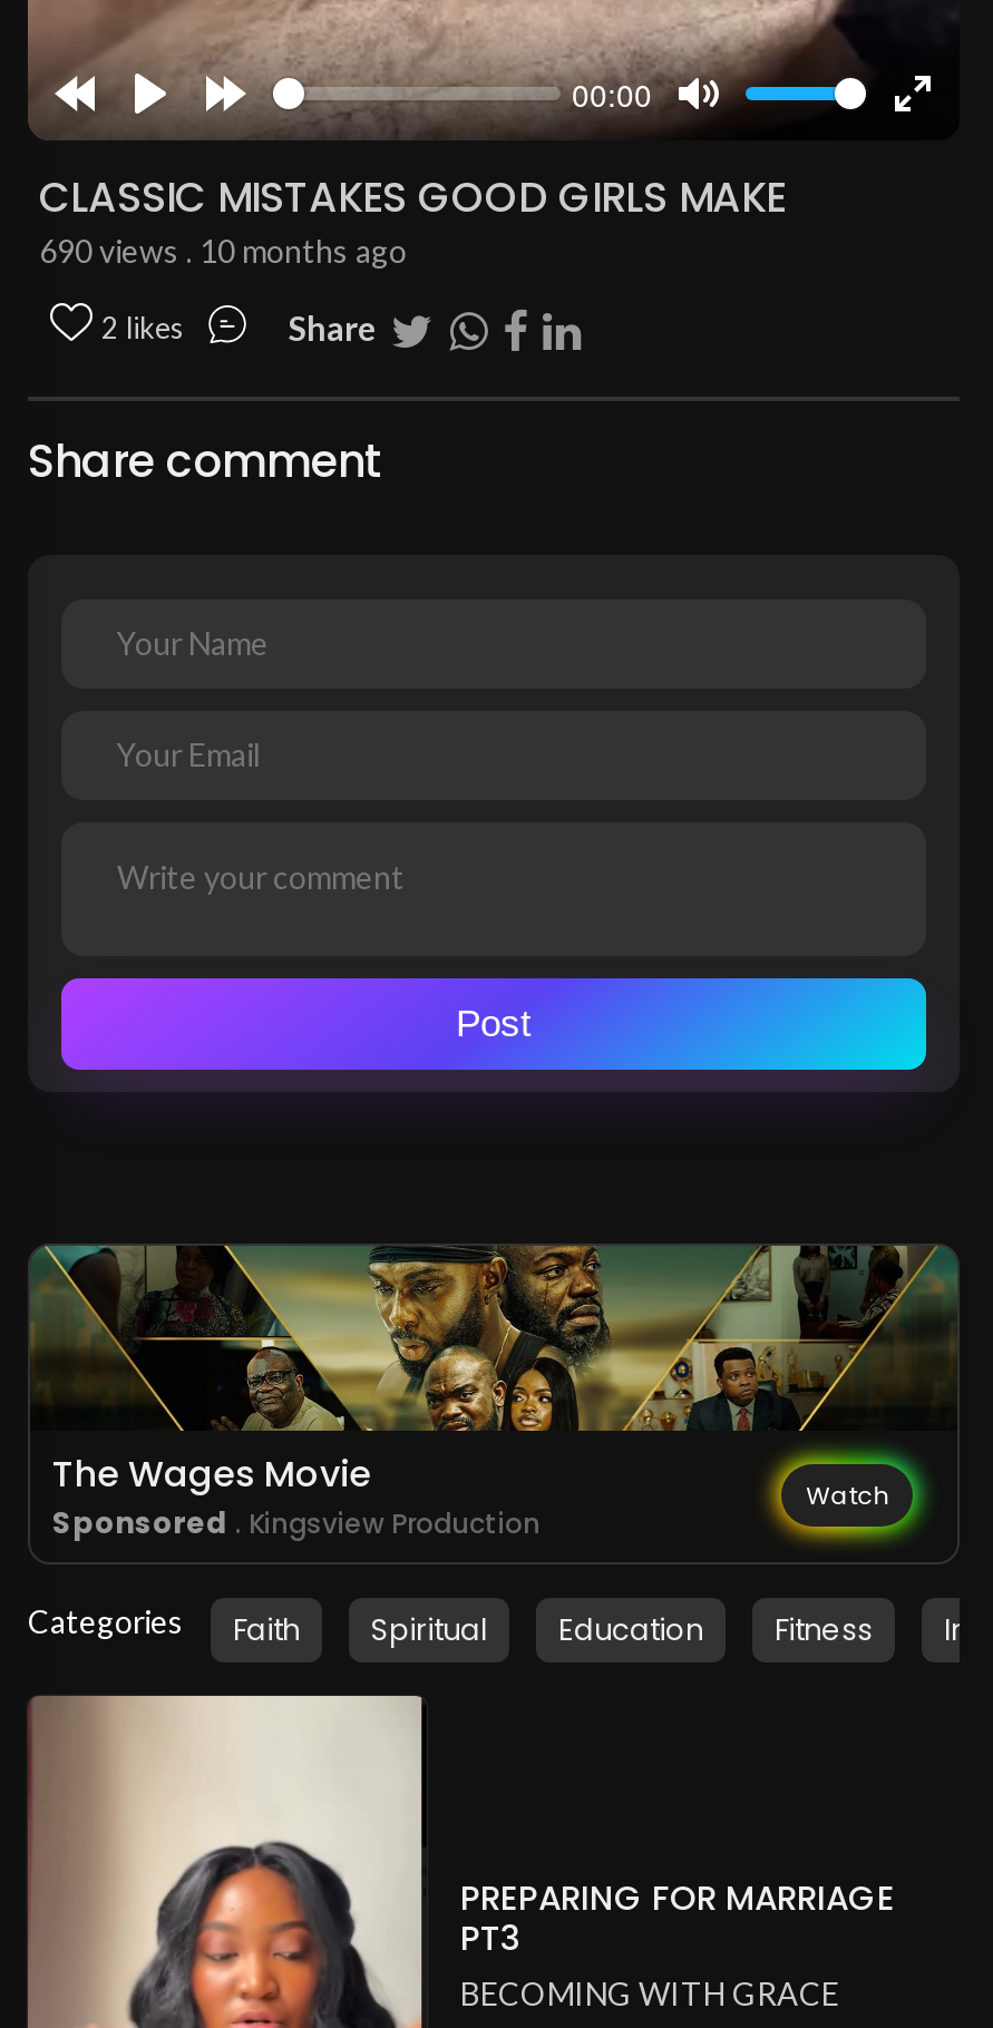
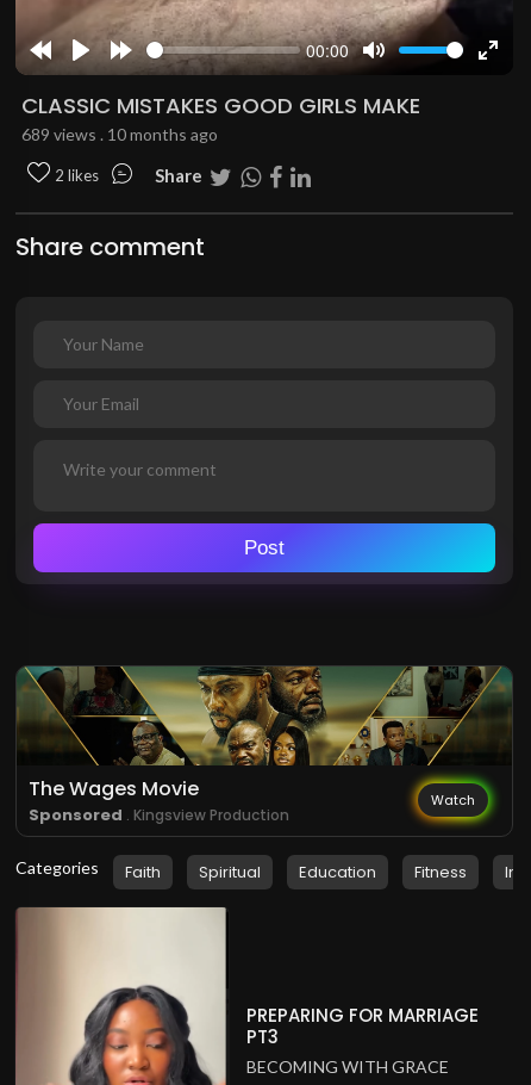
- 690 views . 10 months ago
+ 689 views . 10 months ago
